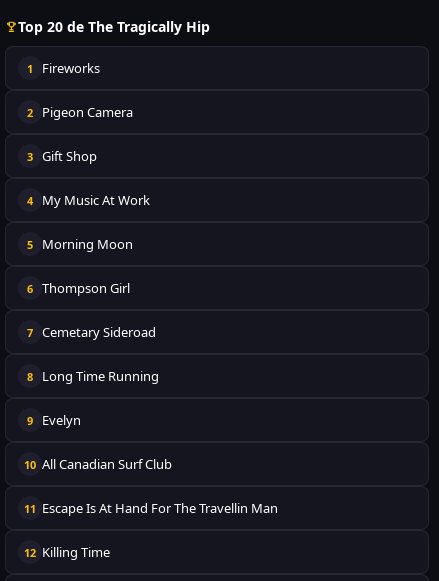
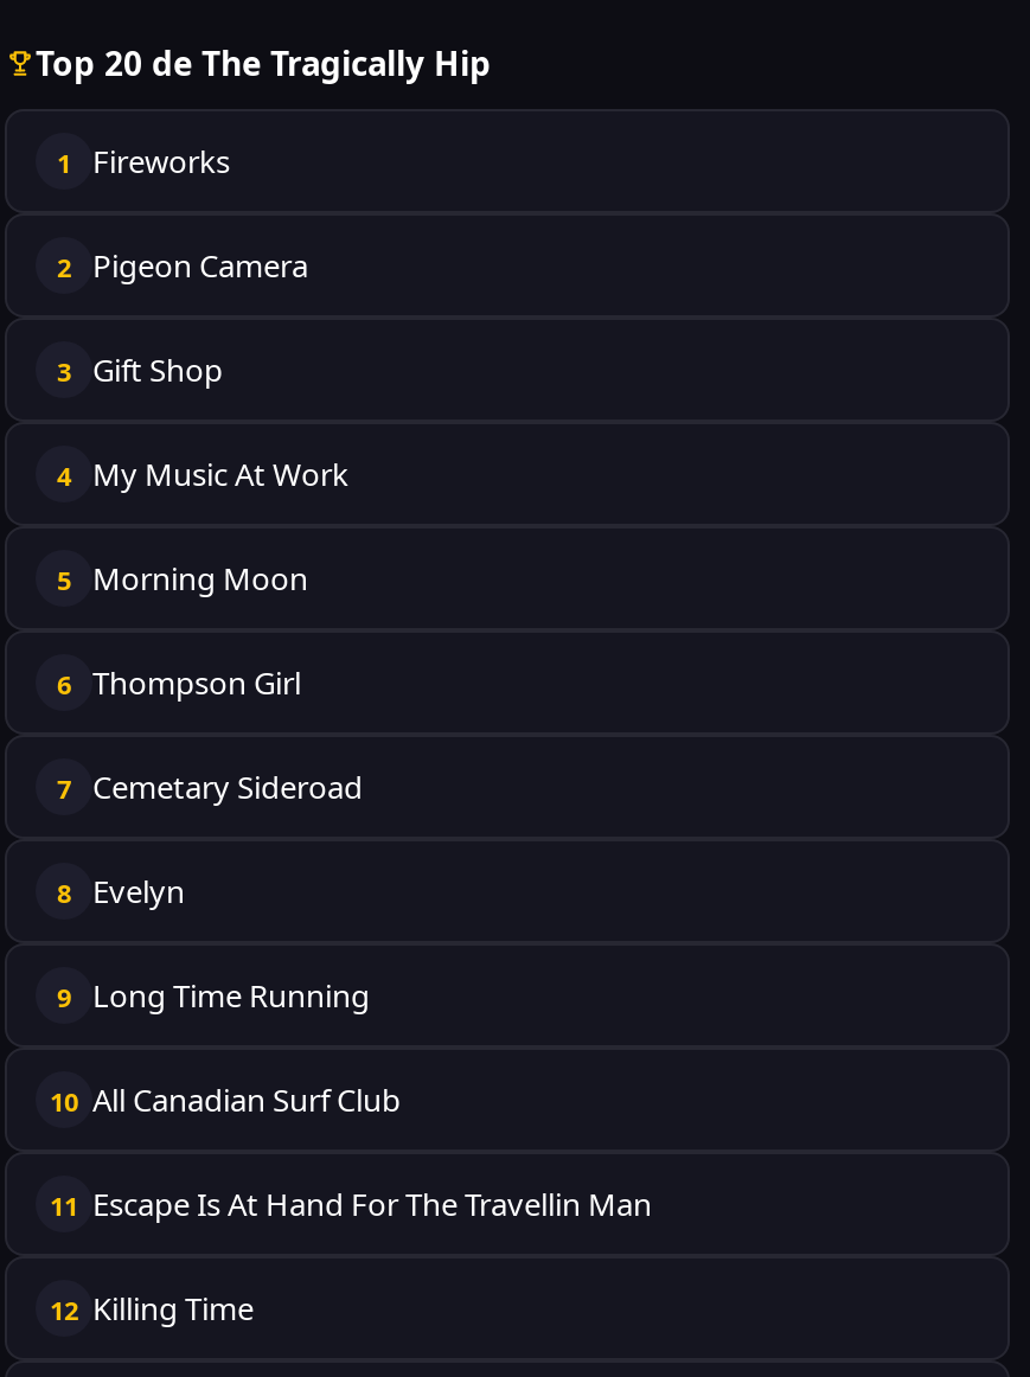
- 8 Long Time Running
+ 8 Evelyn

- 9 Evelyn
+ 9 Long Time Running
